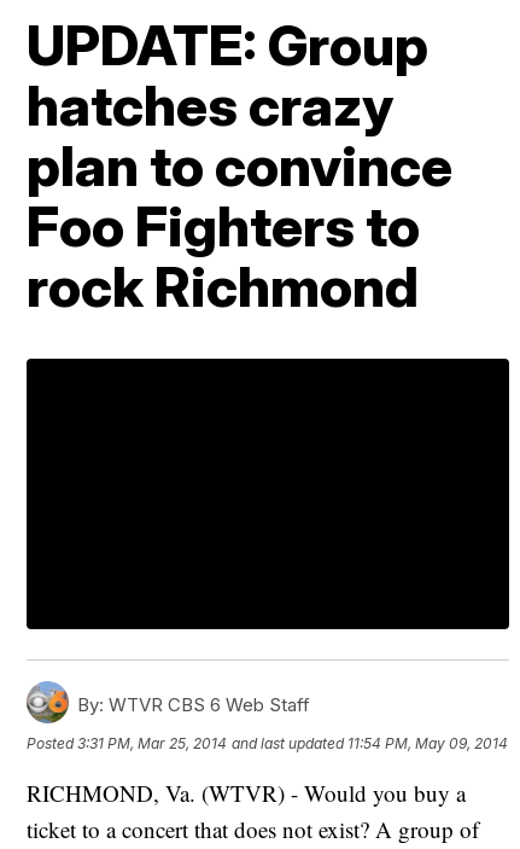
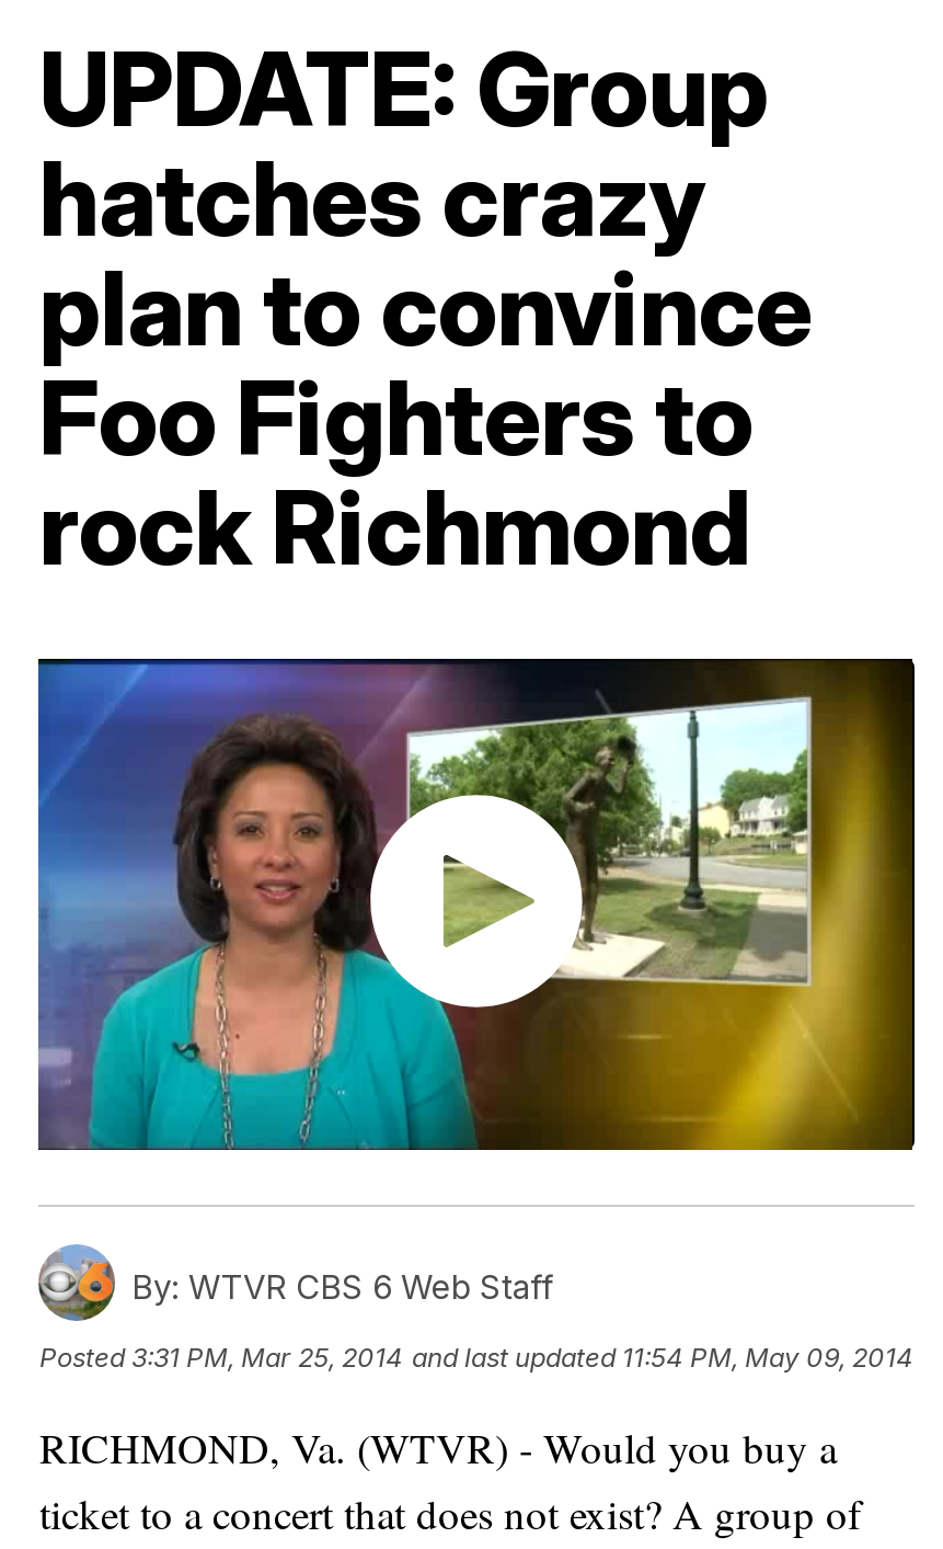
+ [image]
